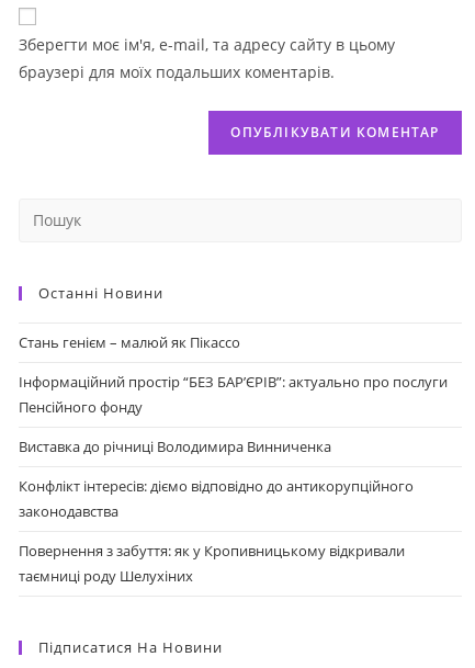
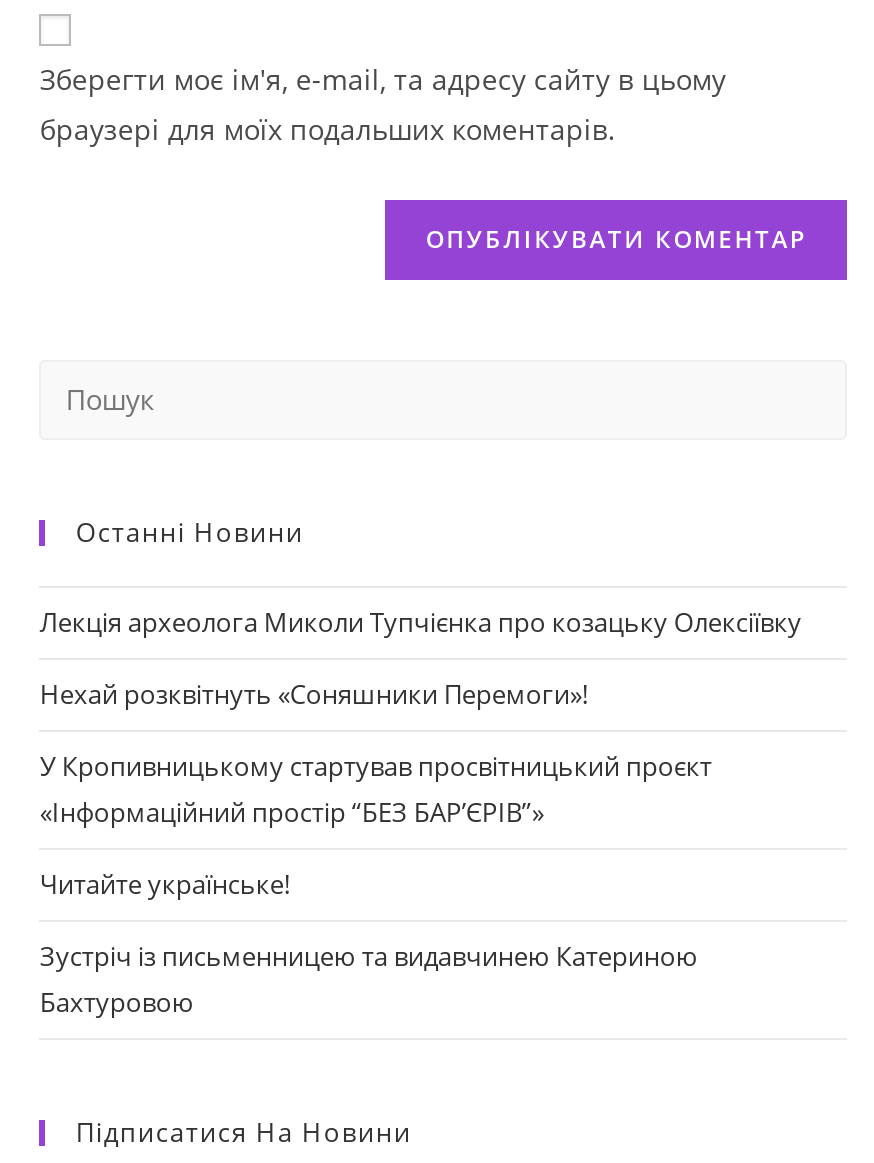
- Стань генієм – малюй як Пікассо
+ Лекція археолога Миколи Тупчієнка про козацьку Олексіївку

- Інформаційний простір “БЕЗ БАР’ЄРІВ”: актуально про послуги
- Пенсійного фонду
+ Нехай розквітнуть «Соняшники Перемоги»!

- Виставка до річниці Володимира Винниченка
+ У Кропивницькому стартував просвітницький проєкт
+ «Інформаційний простір “БЕЗ БАР’ЄРІВ”»

- Конфлікт інтересів: діємо відповідно до антикорупційного
- законодавства
+ Читайте українське!

- Повернення з забуття: як у Кропивницькому відкривали
- таємниці роду Шелухіних
+ Зустріч із письменницею та видавчинею Катериною
+ Бахтуровою
